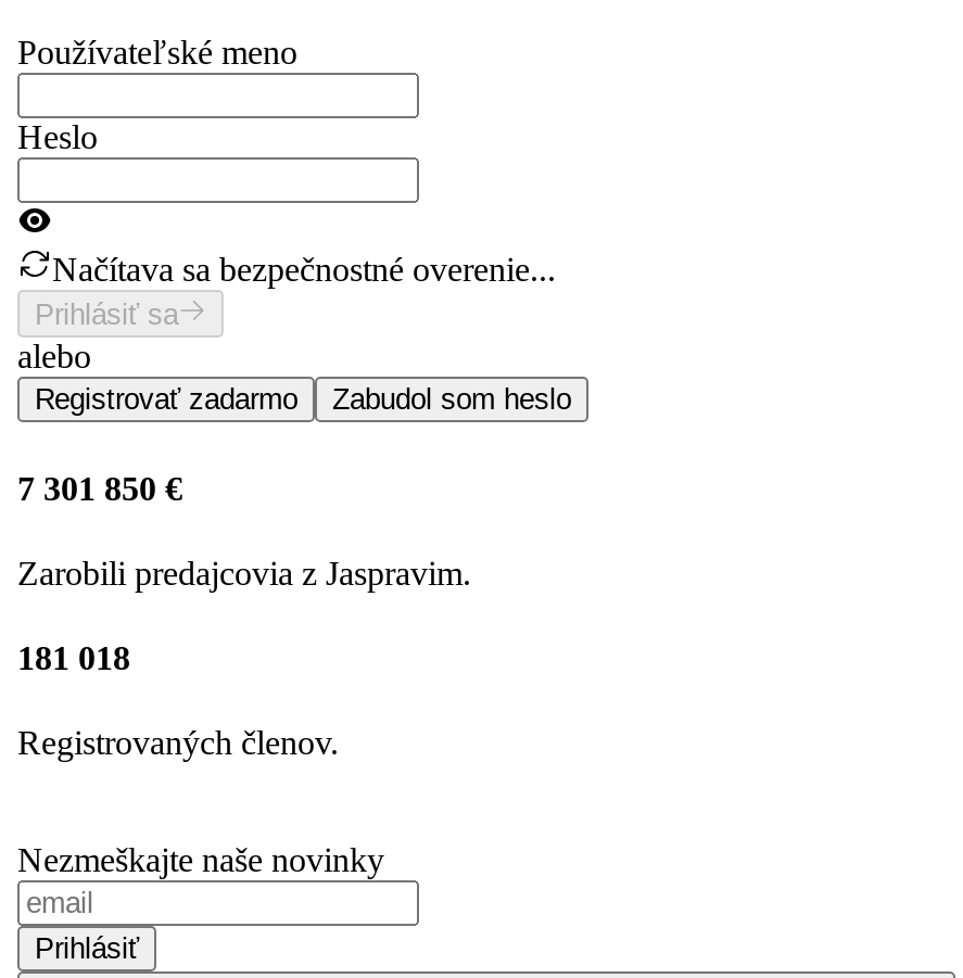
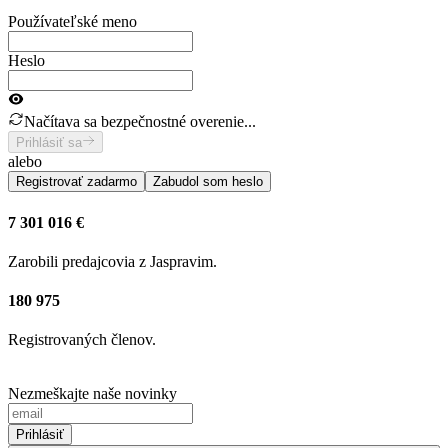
- 7 301 850 €
+ 7 301 016 €

- 181 018
+ 180 975
